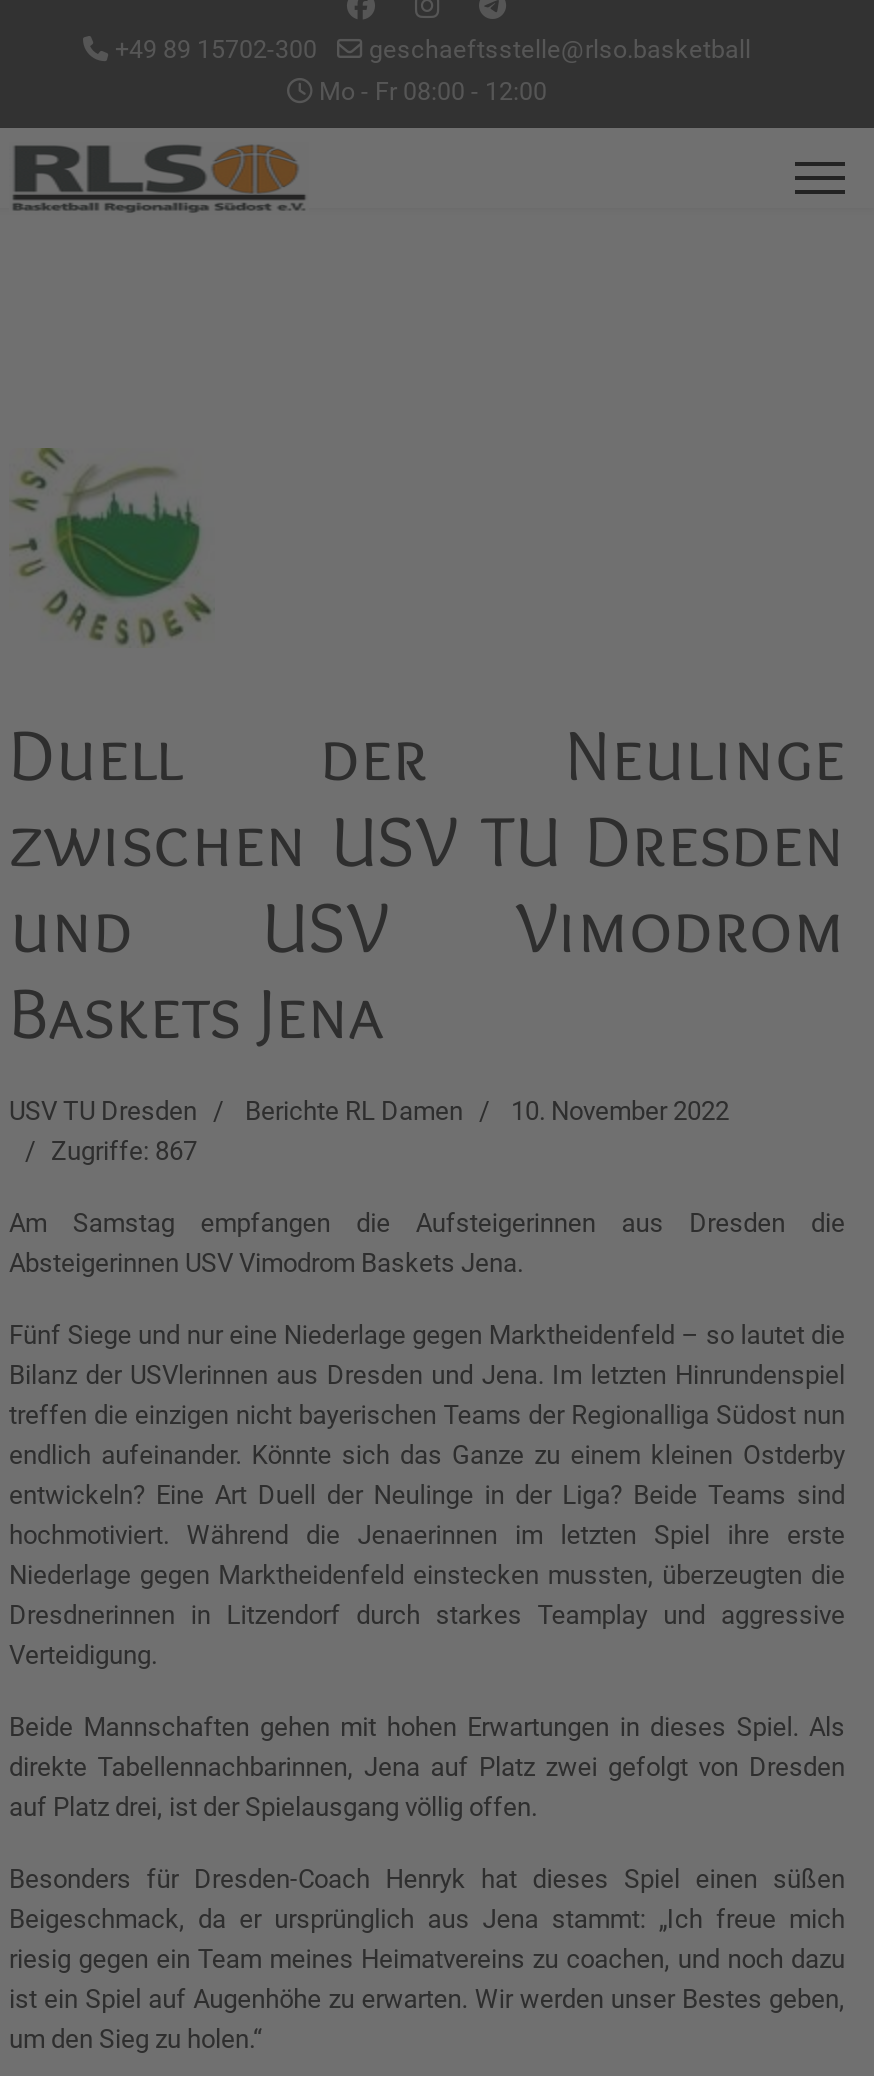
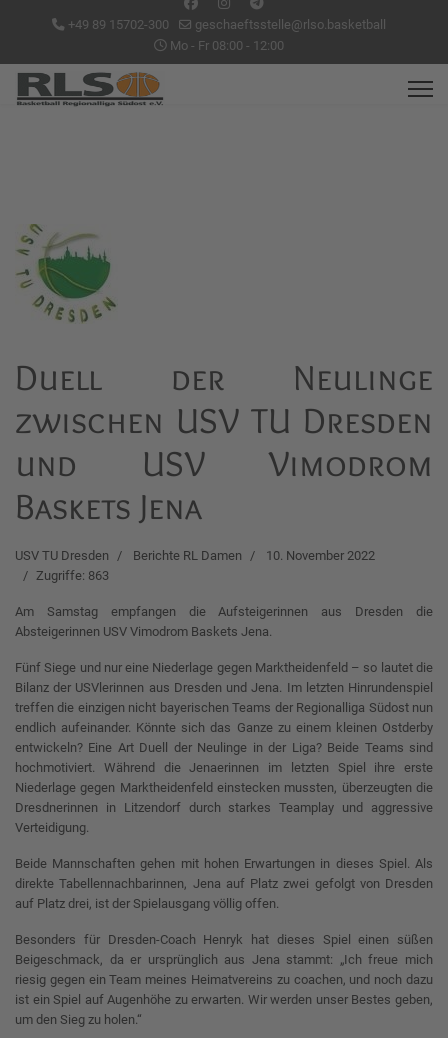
- Zugriffe: 867
+ Zugriffe: 863
